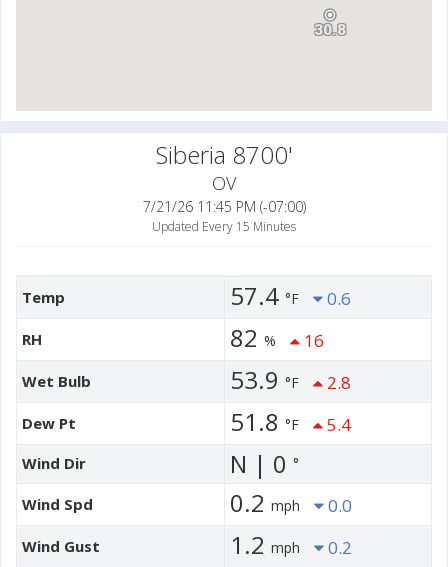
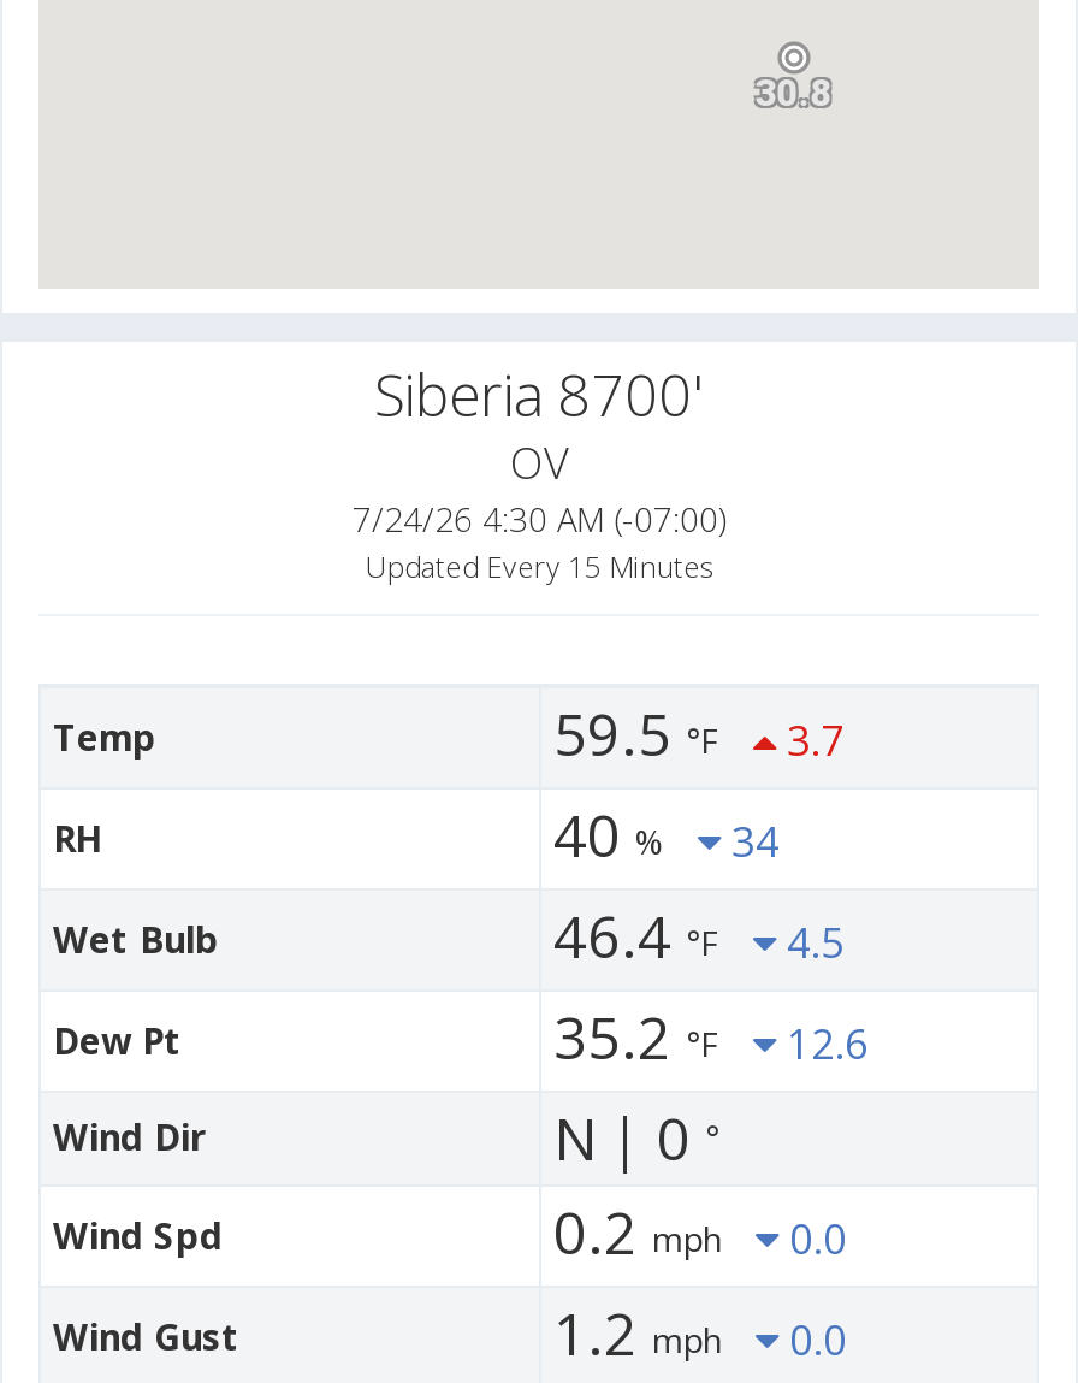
- 7/21/26 11:45 PM (-07:00)
+ 7/24/26 4:30 AM (-07:00)

- 57.4 °F
+ 59.5 °F

- 0.6
+ 3.7

- 82%
+ 40%

- 16
+ 34

- 53.9 °F
+ 46.4 °F

- 2.8
+ 4.5

- 51.8 °F
+ 35.2 °F

- 5.4
+ 12.6

- 1.2 mph 0.2
+ 1.2 mph 0.0
